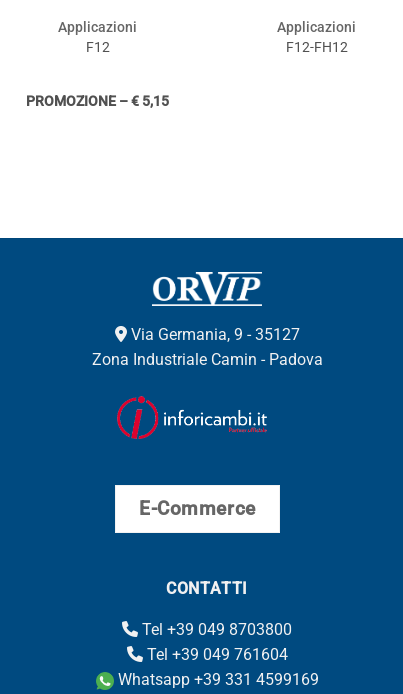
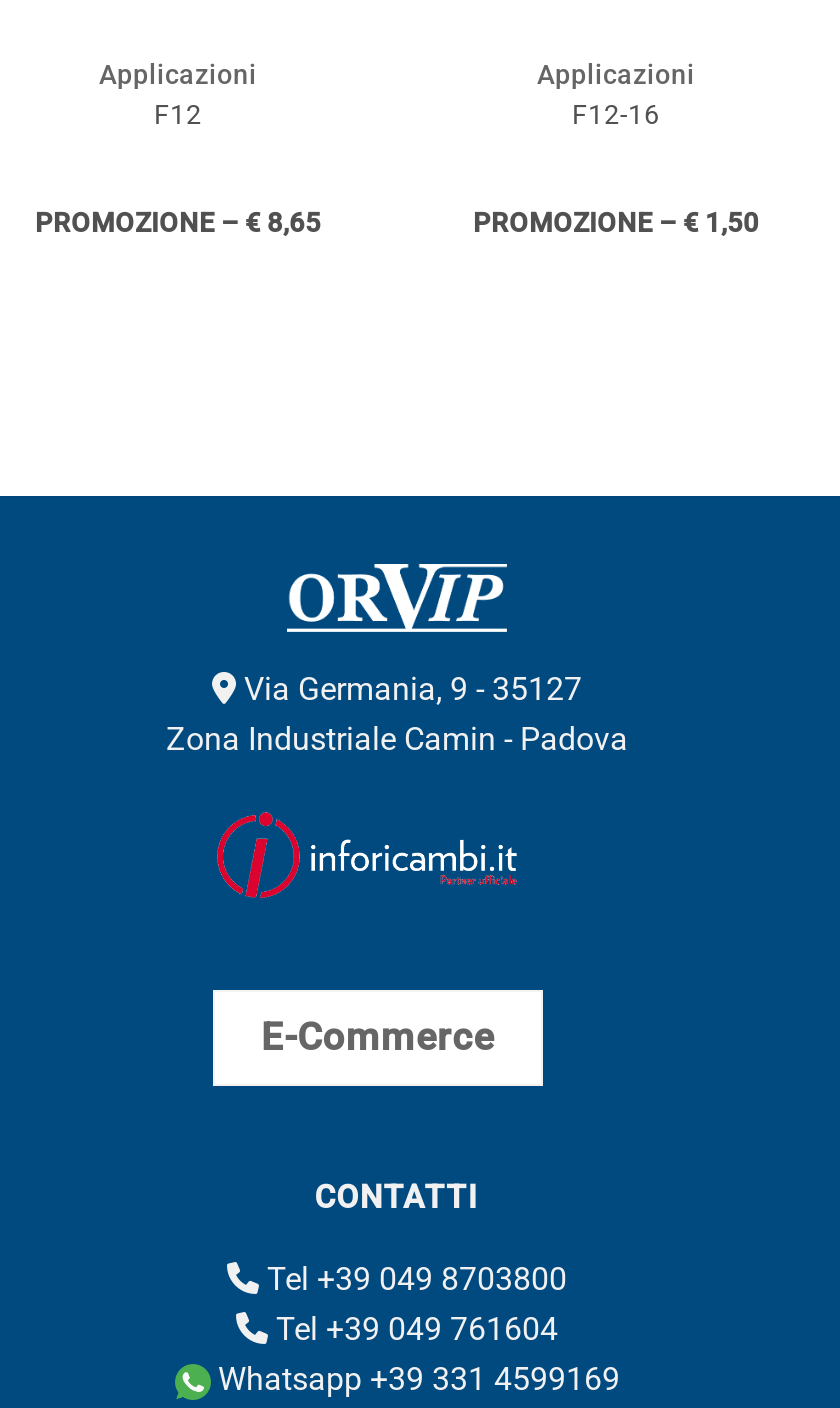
- F12-FH12
+ F12-16
+ PROMOZIONE – € 1,50

- PROMOZIONE – € 5,15
+ PROMOZIONE – € 8,65
